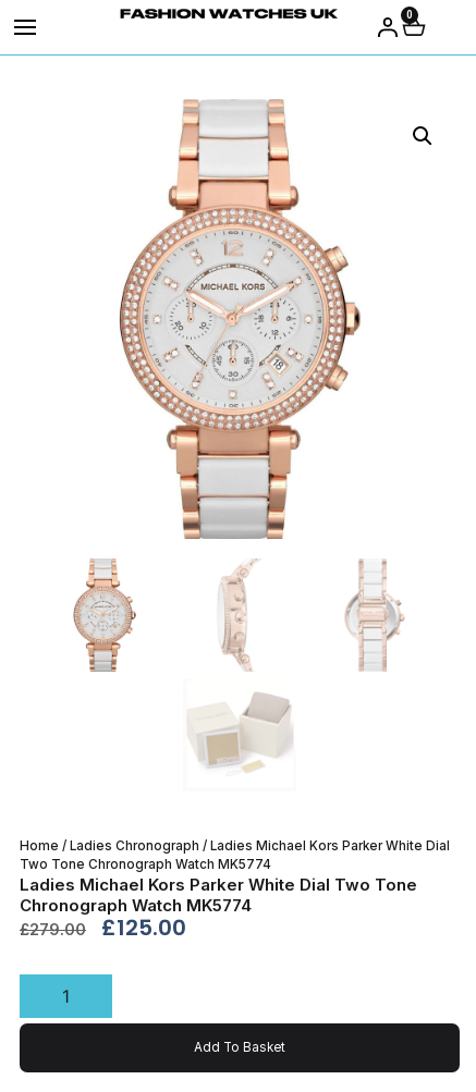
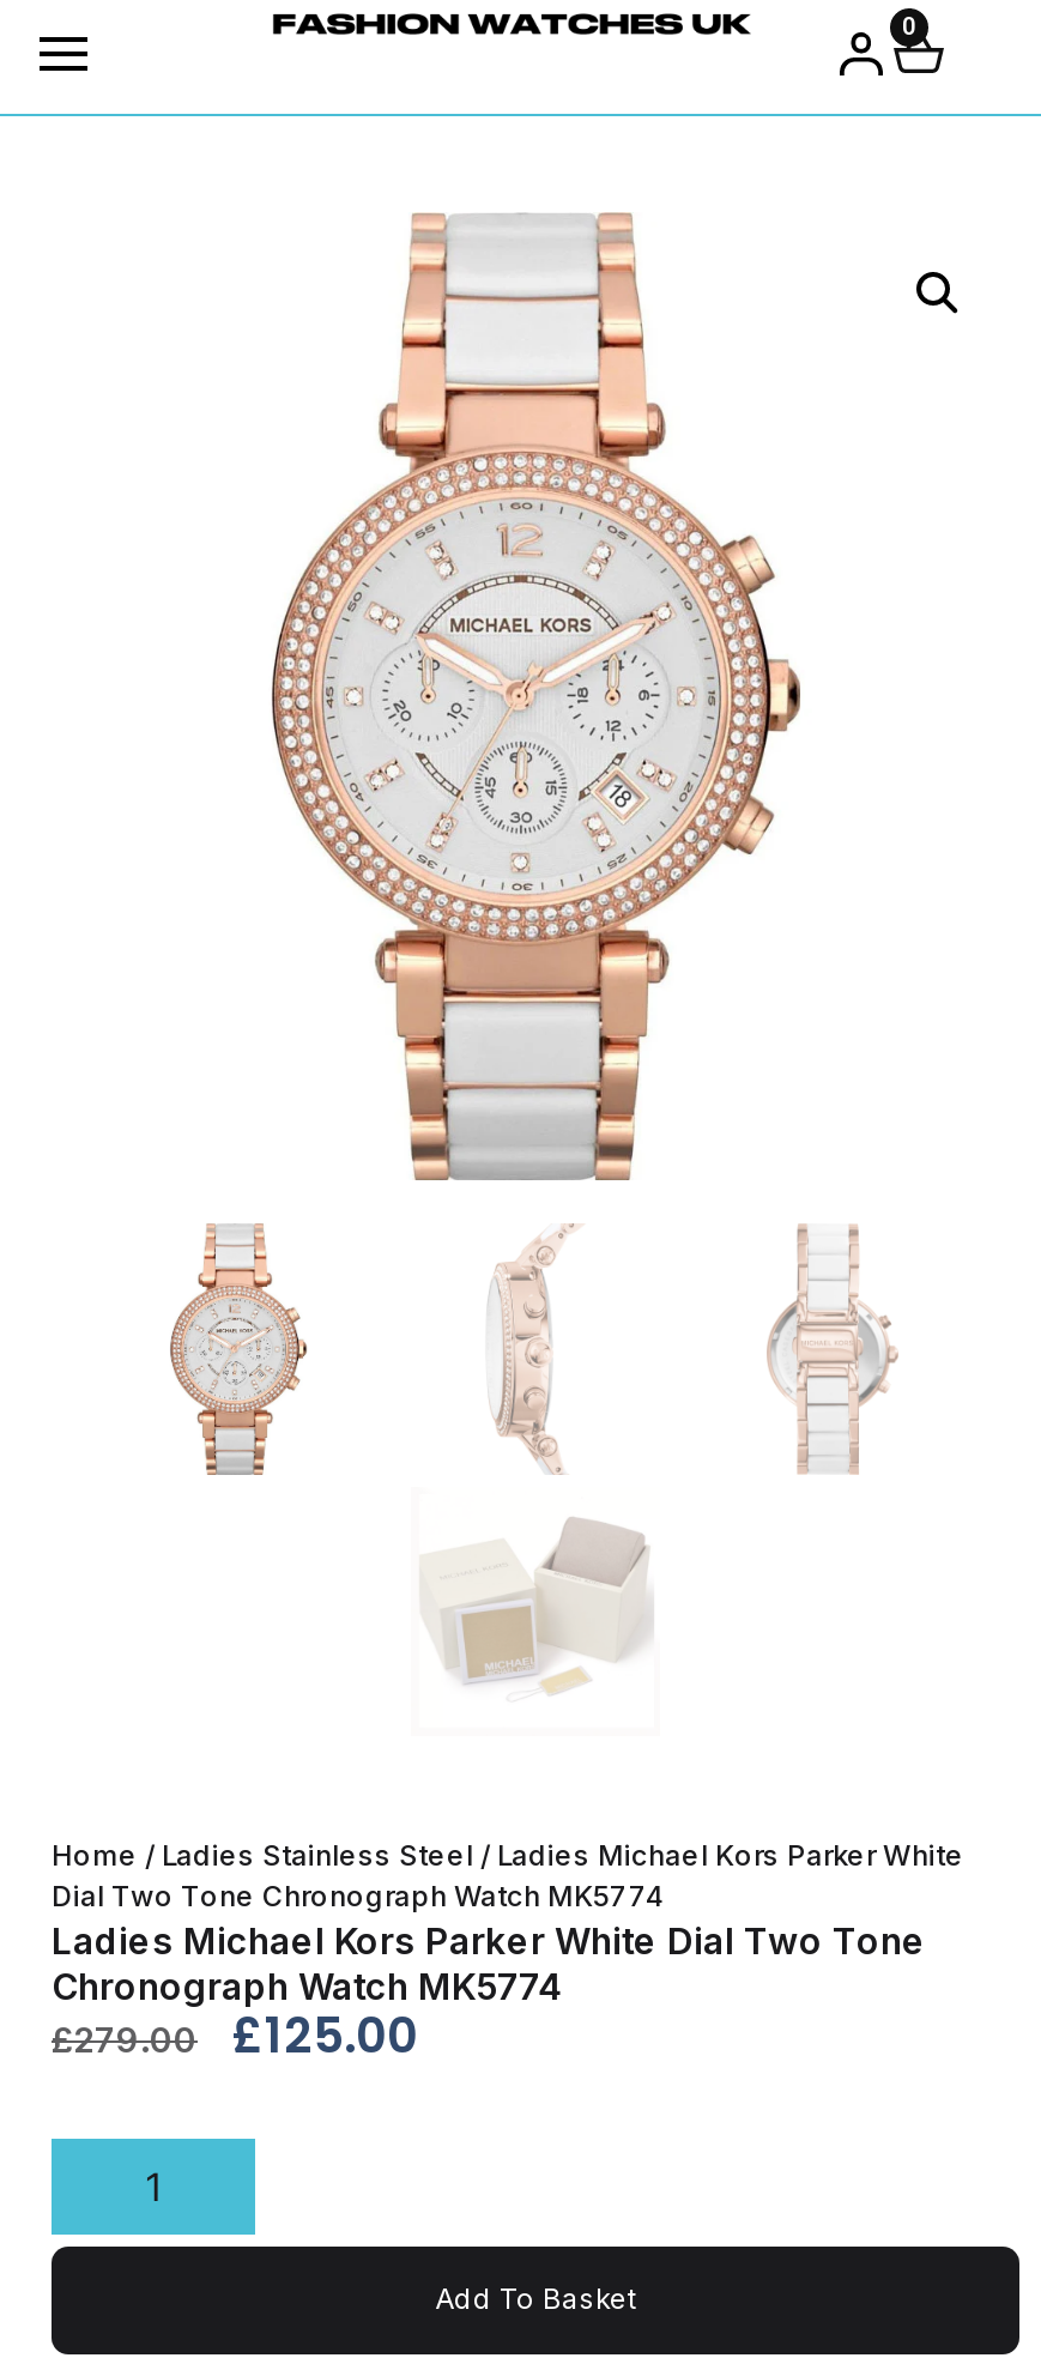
- Home / Ladies Chronograph / Ladies Michael Kors Parker White Dial
- Two Tone Chronograph Watch MK5774
+ Home / Ladies Stainless Steel / Ladies Michael Kors Parker White
+ Dial Two Tone Chronograph Watch MK5774
